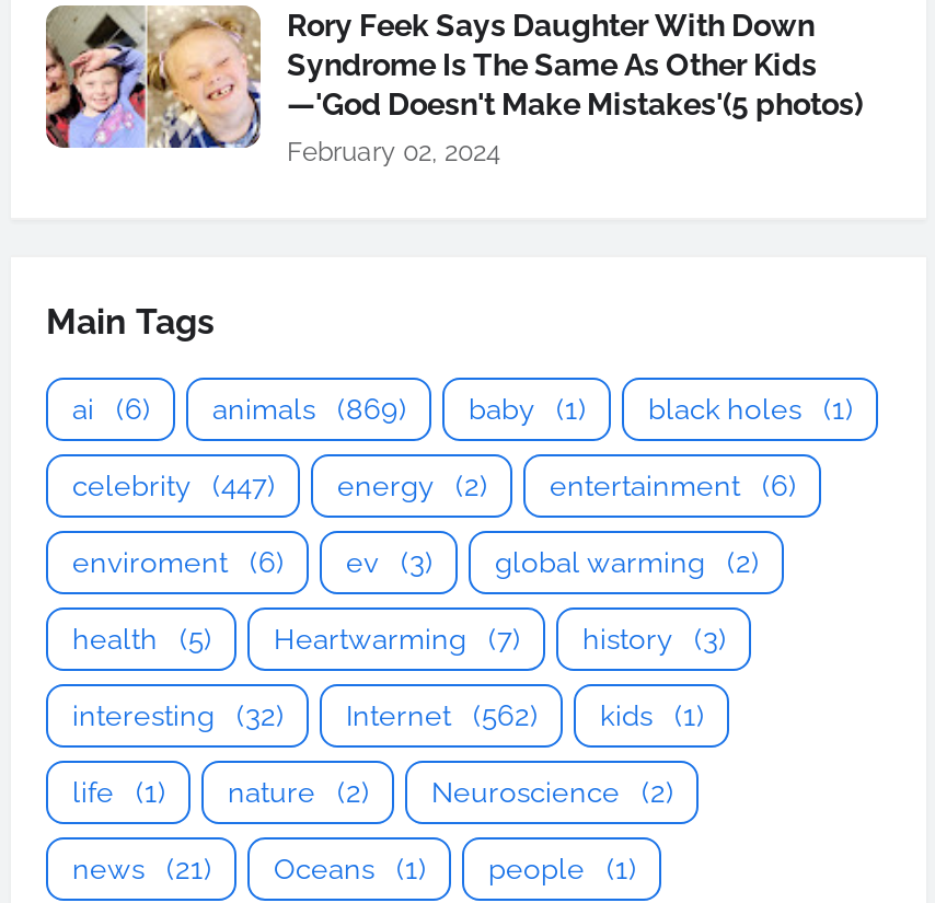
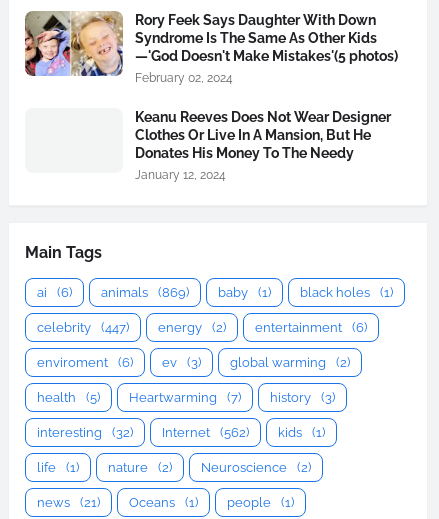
+ Keanu Reeves Does Not Wear Designer
+ Clothes Or Live In A Mansion, But He
+ Donates His Money To The Needy
+ January 12, 2024
